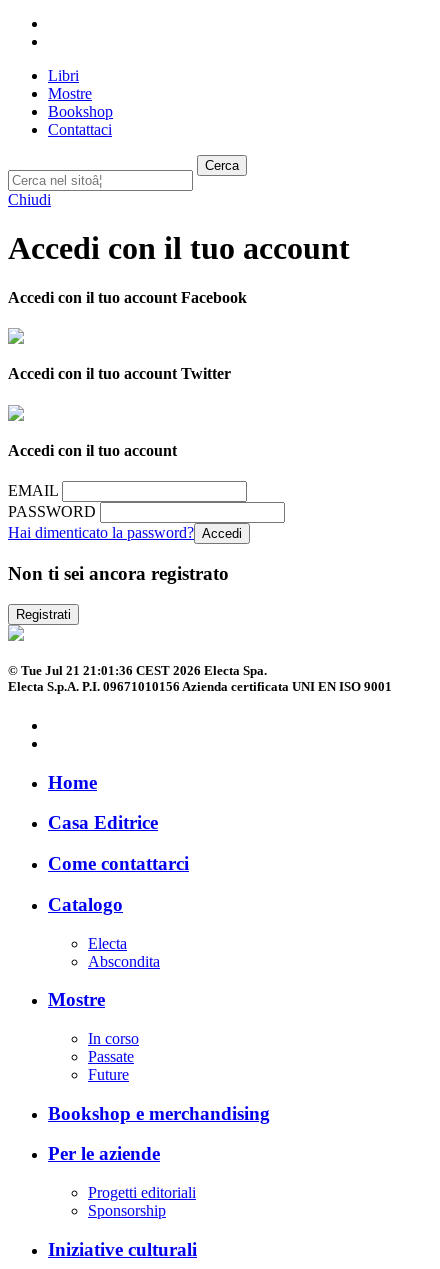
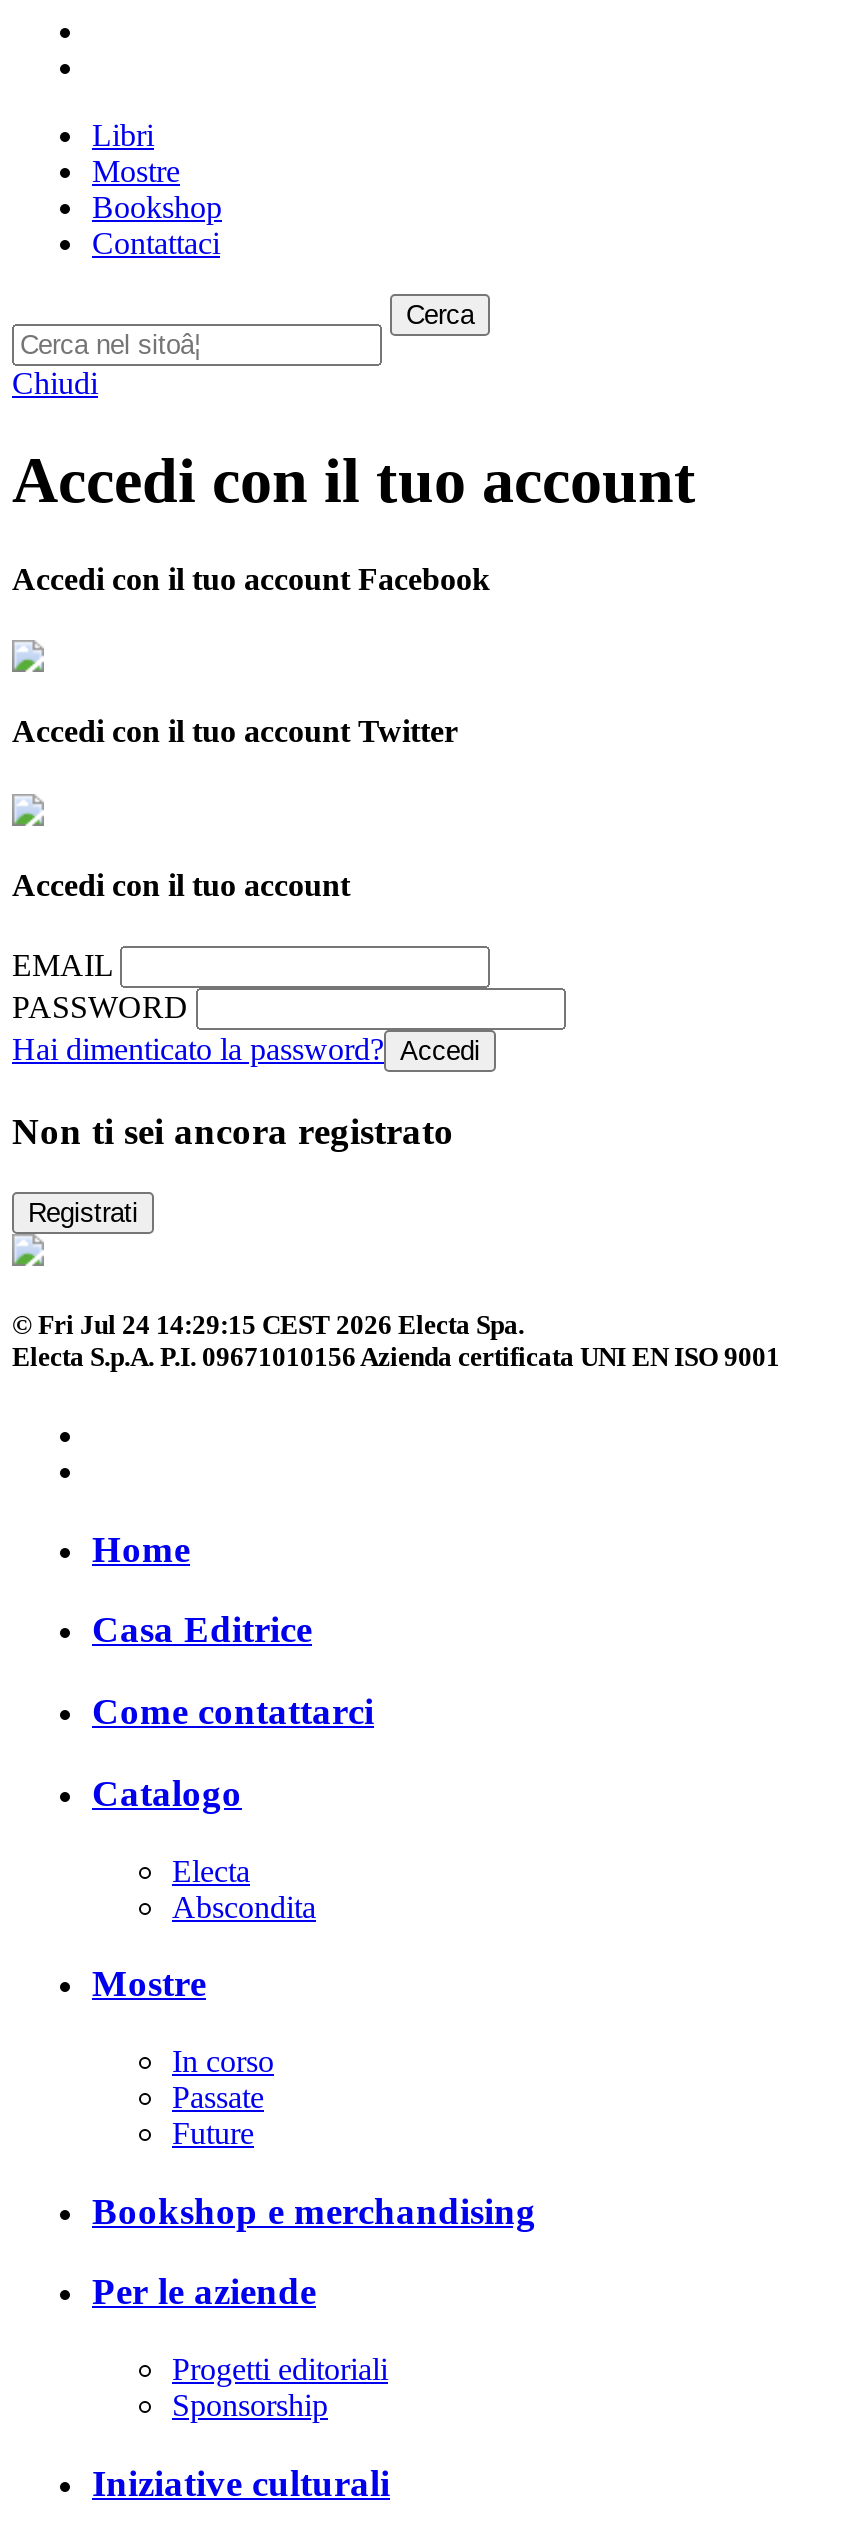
- © Tue Jul 21 21:01:36 CEST 2026 Electa Spa.
+ © Fri Jul 24 14:29:15 CEST 2026 Electa Spa.
